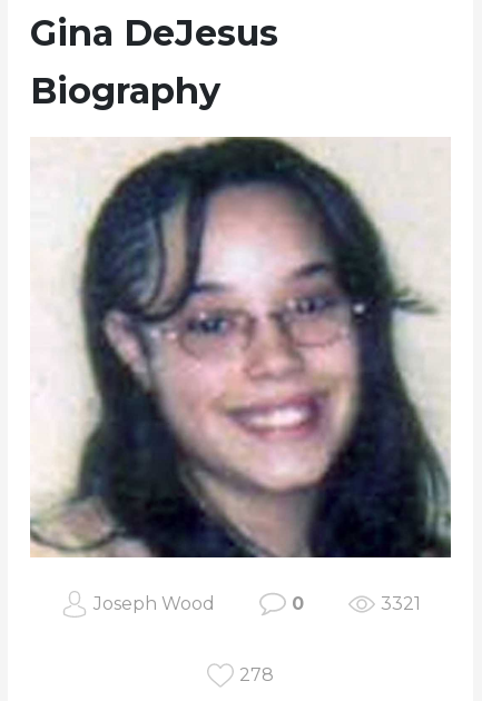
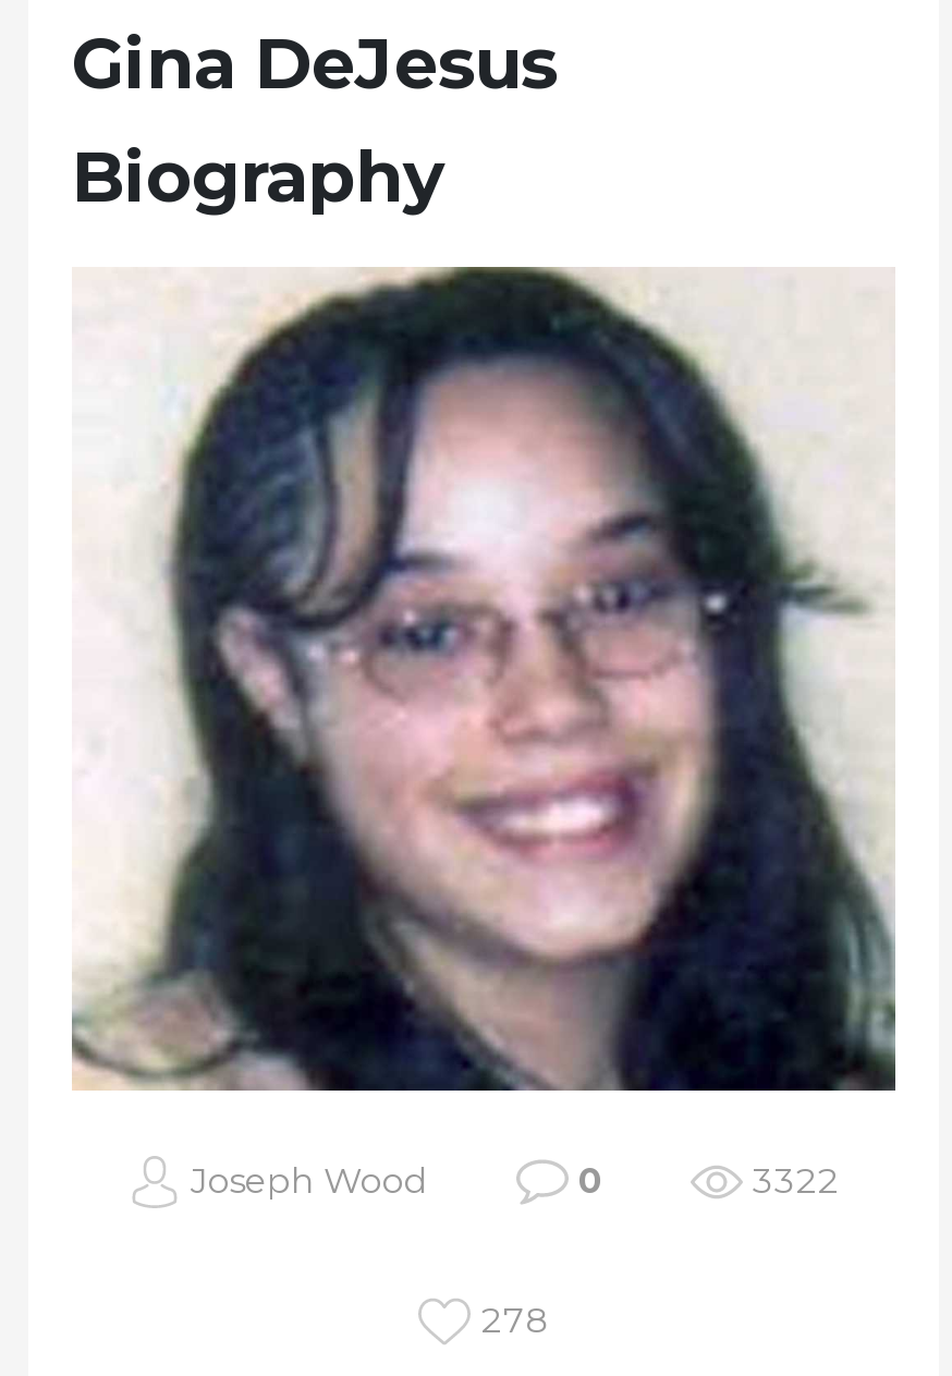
- 3321
+ 3322
